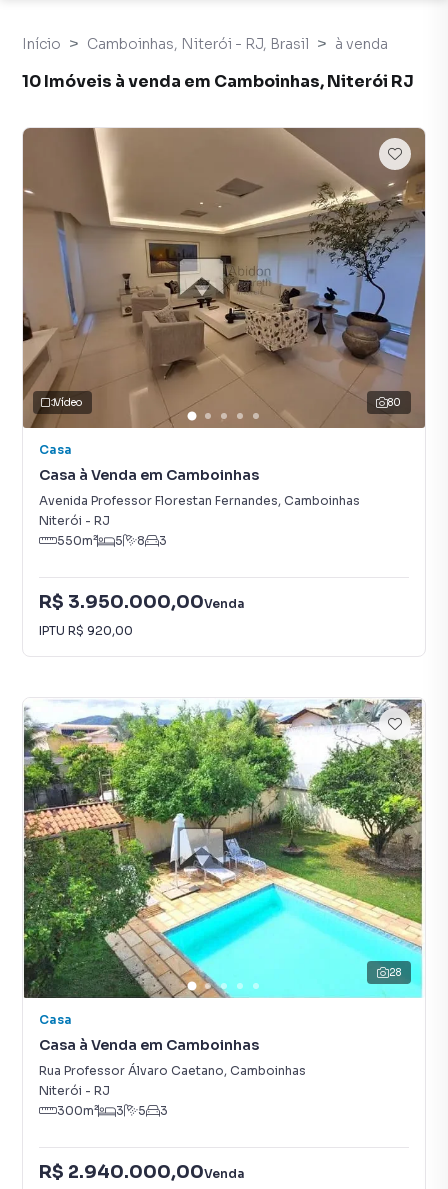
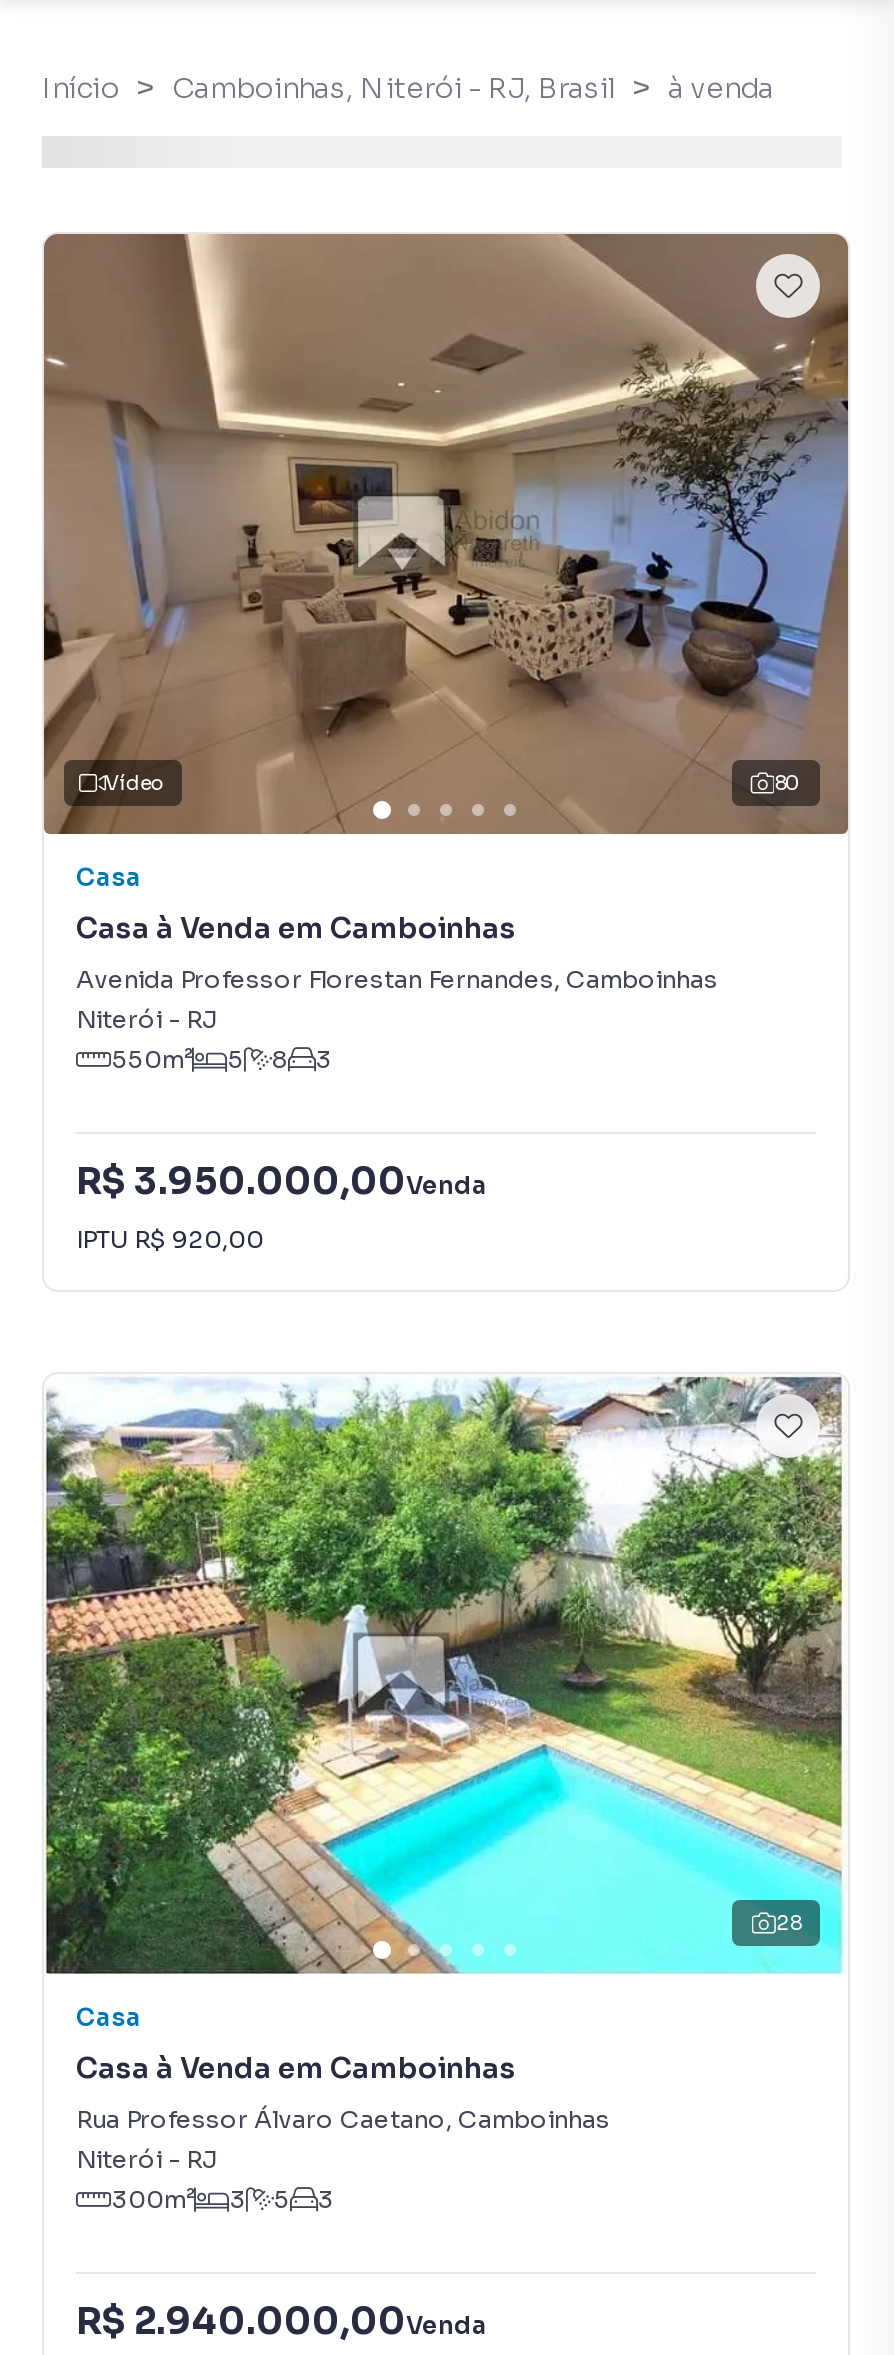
- 10 Imóveis à venda em Camboinhas, Niterói RJ
